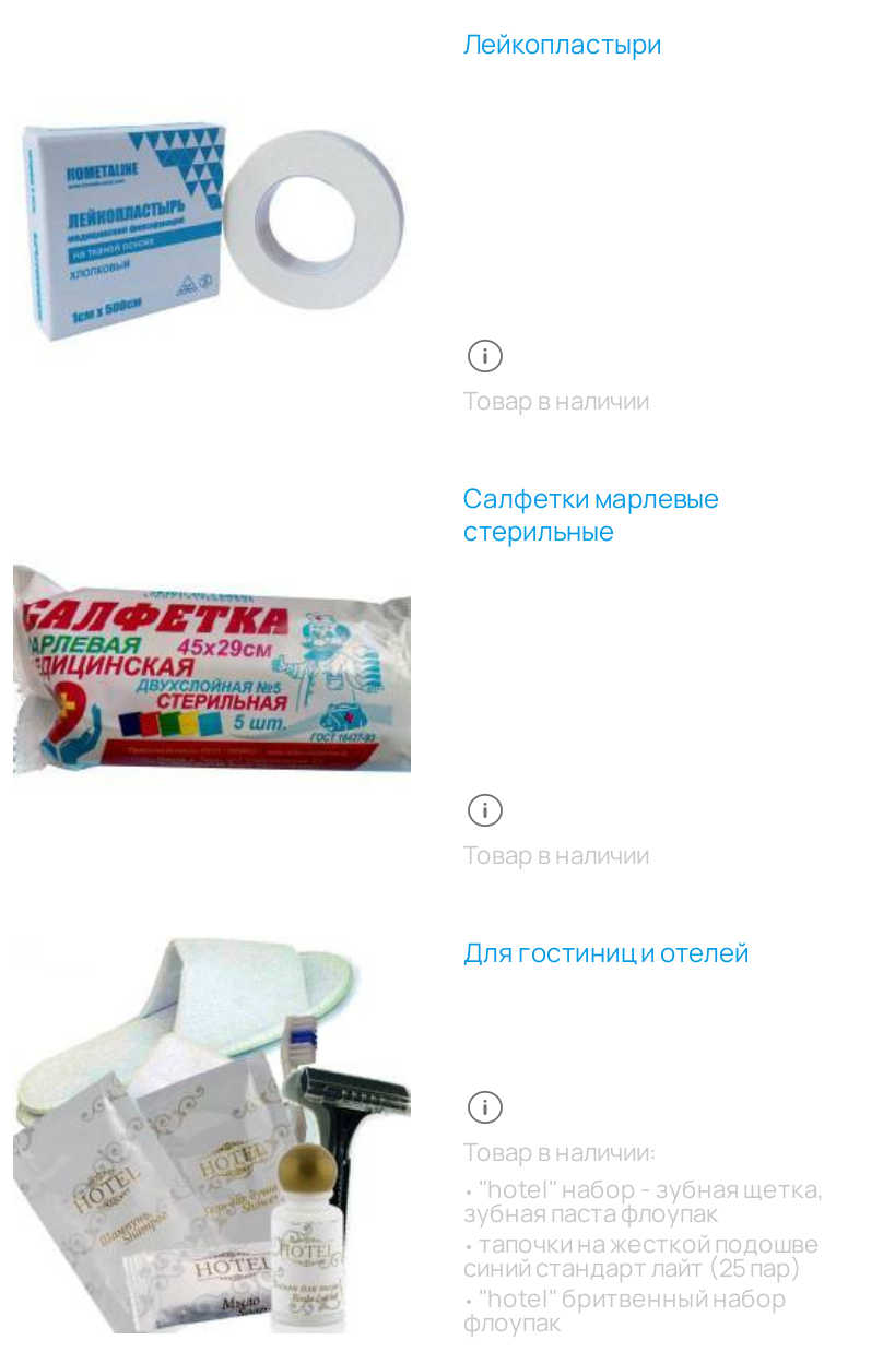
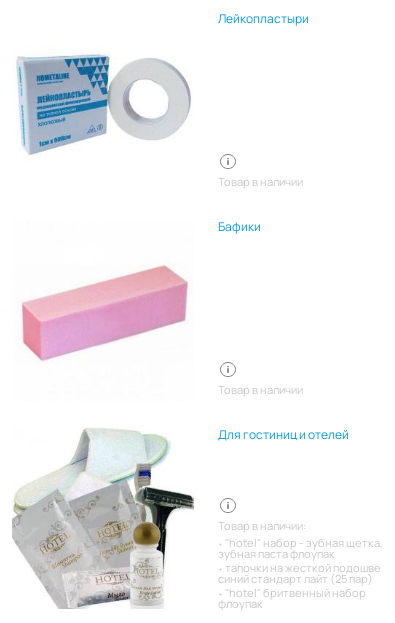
- Салфетки марлевые
- стерильные
+ Бафики

- [image]
+ [image]
